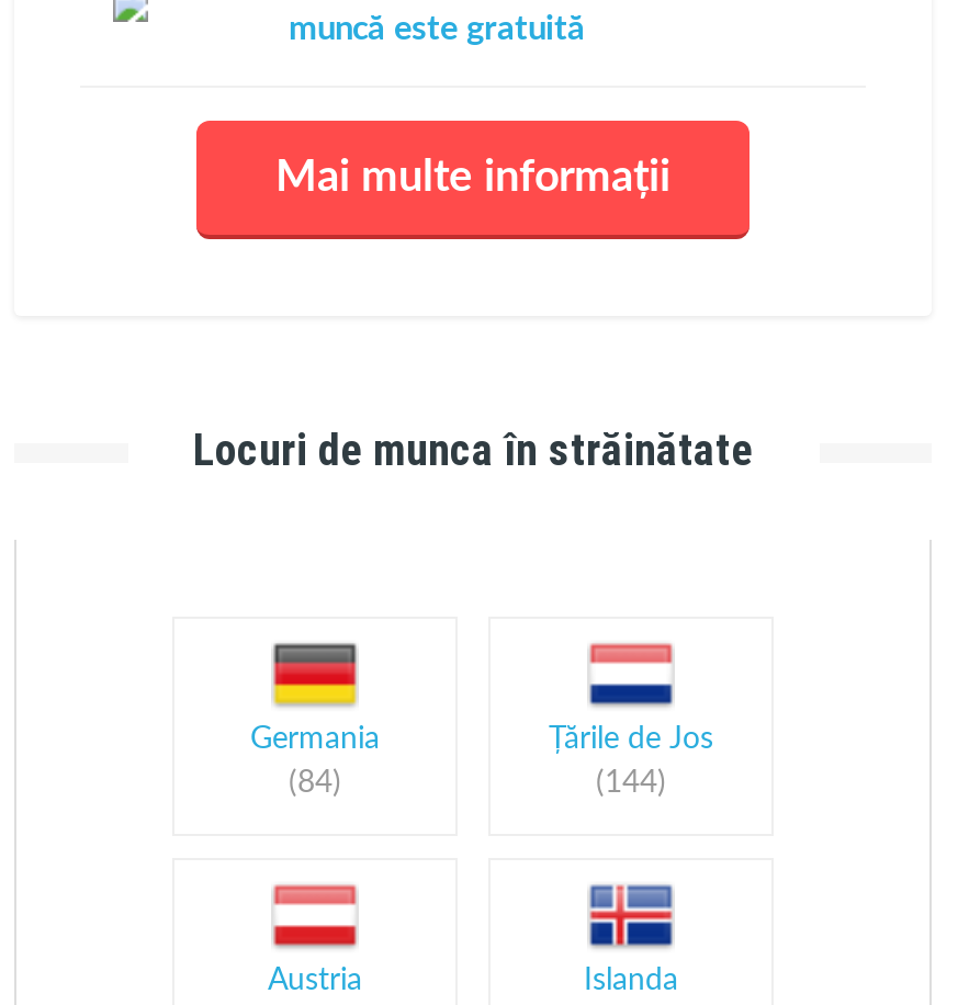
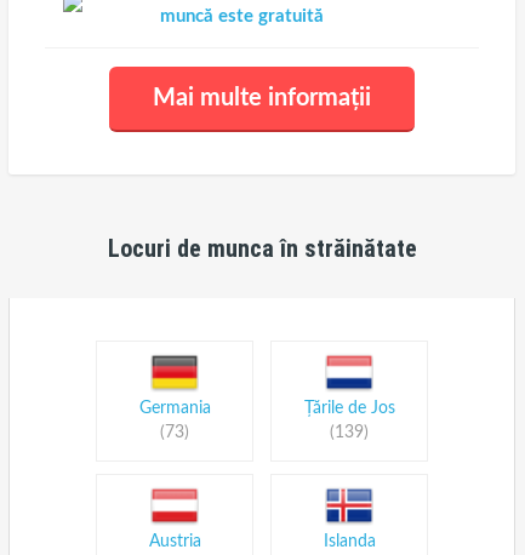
- (84)
+ (73)

- (144)
+ (139)
